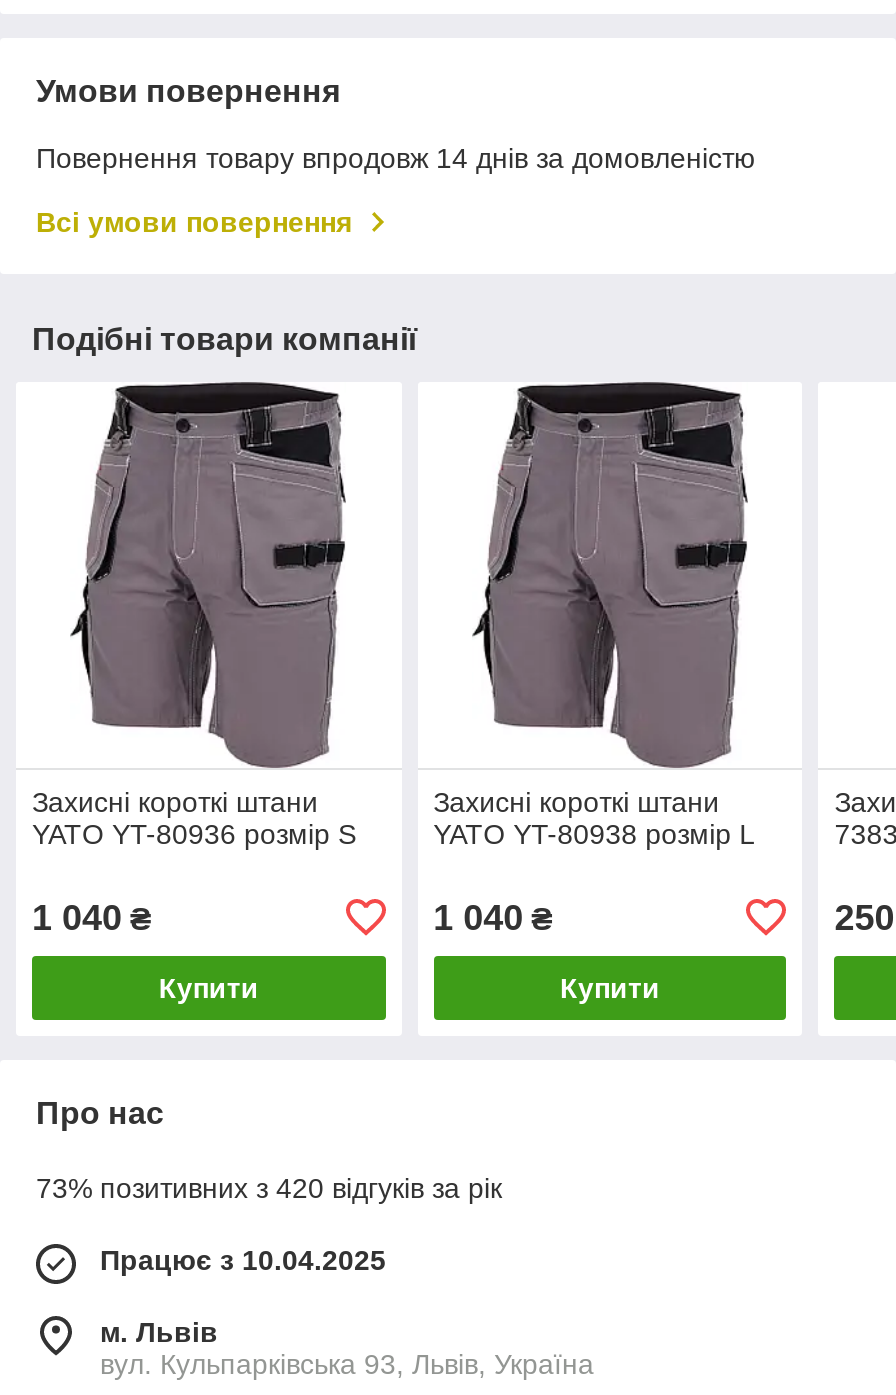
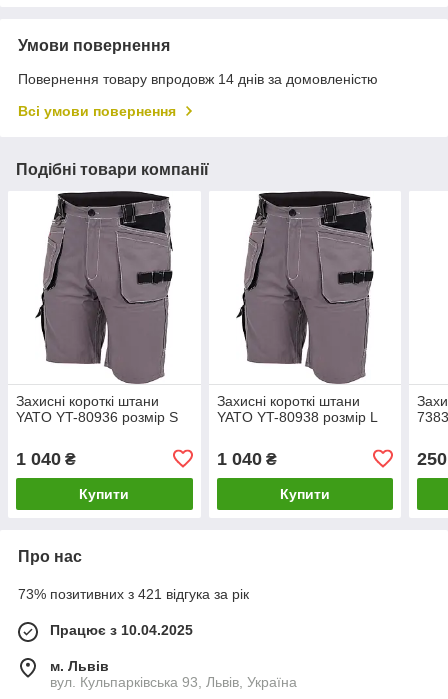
- 73% позитивних з 420 відгуків за рік
+ 73% позитивних з 421 відгука за рік
